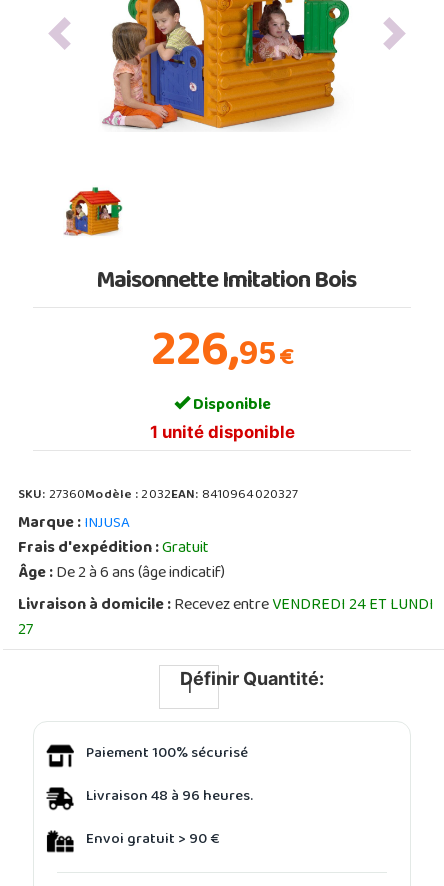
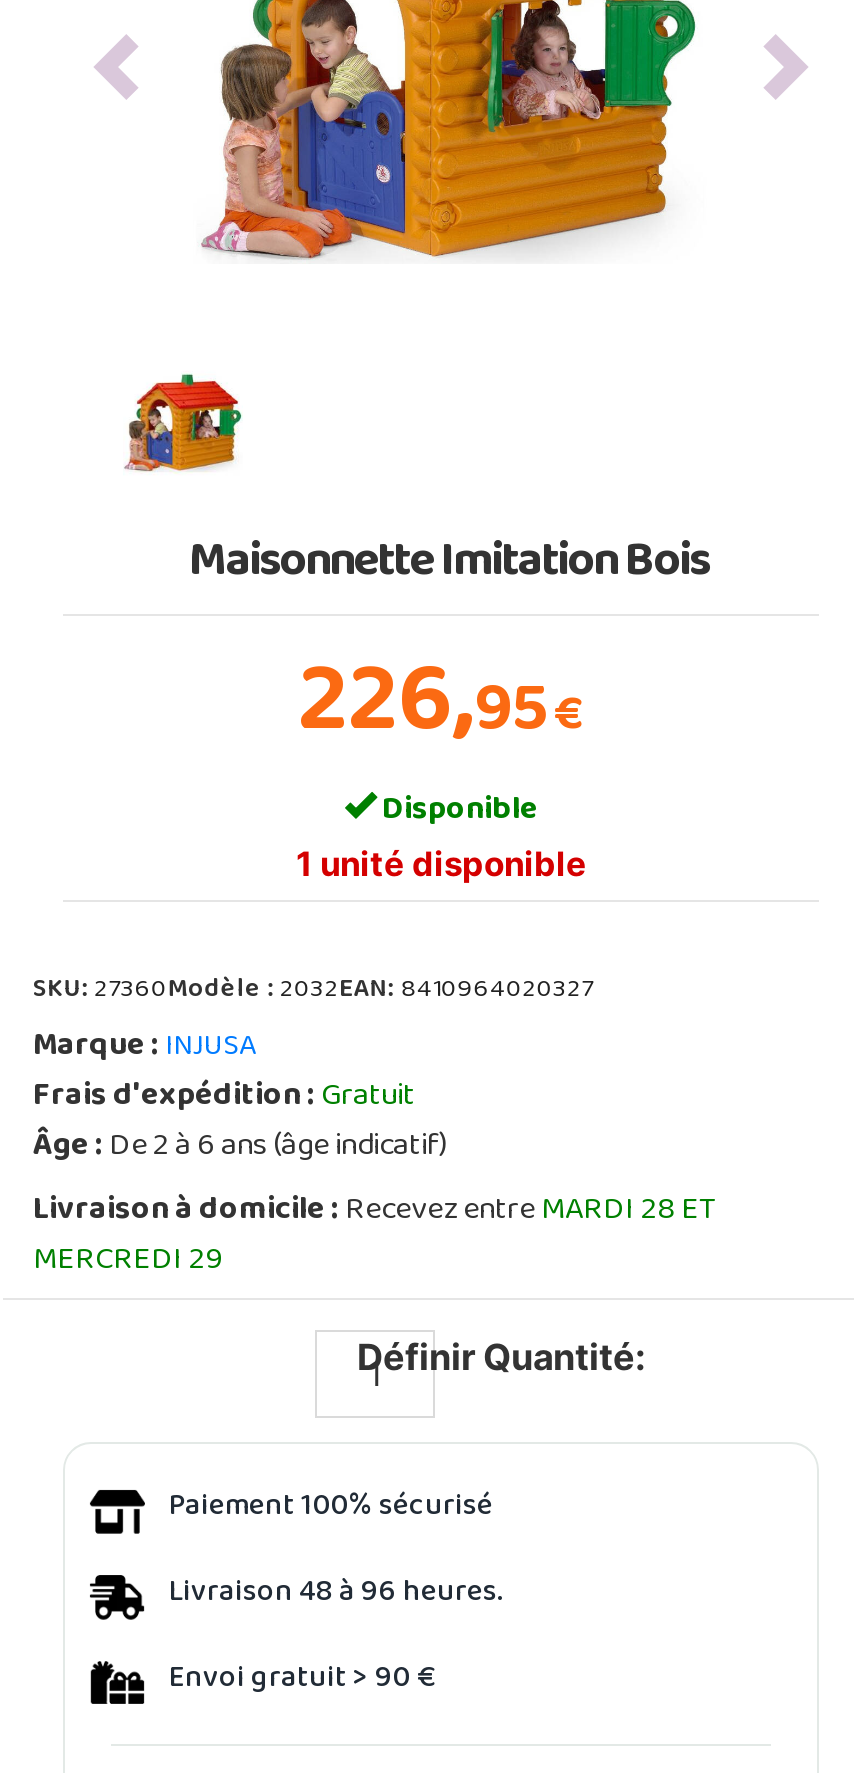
- Livraison à domicile : Recevez entreVENDREDI 24 ET LUNDI
- 27
+ Livraison à domicile : Recevez entreMARDI 28 ET
+ MERCREDI 29
